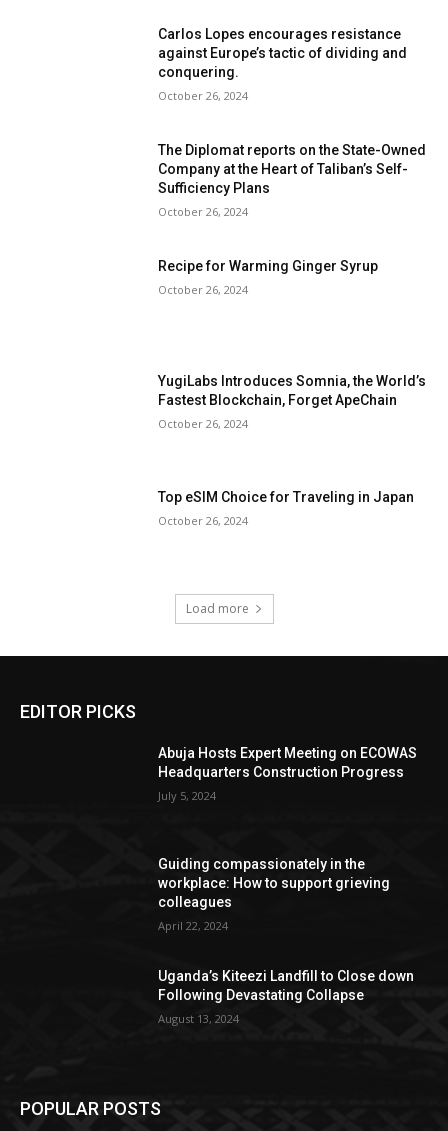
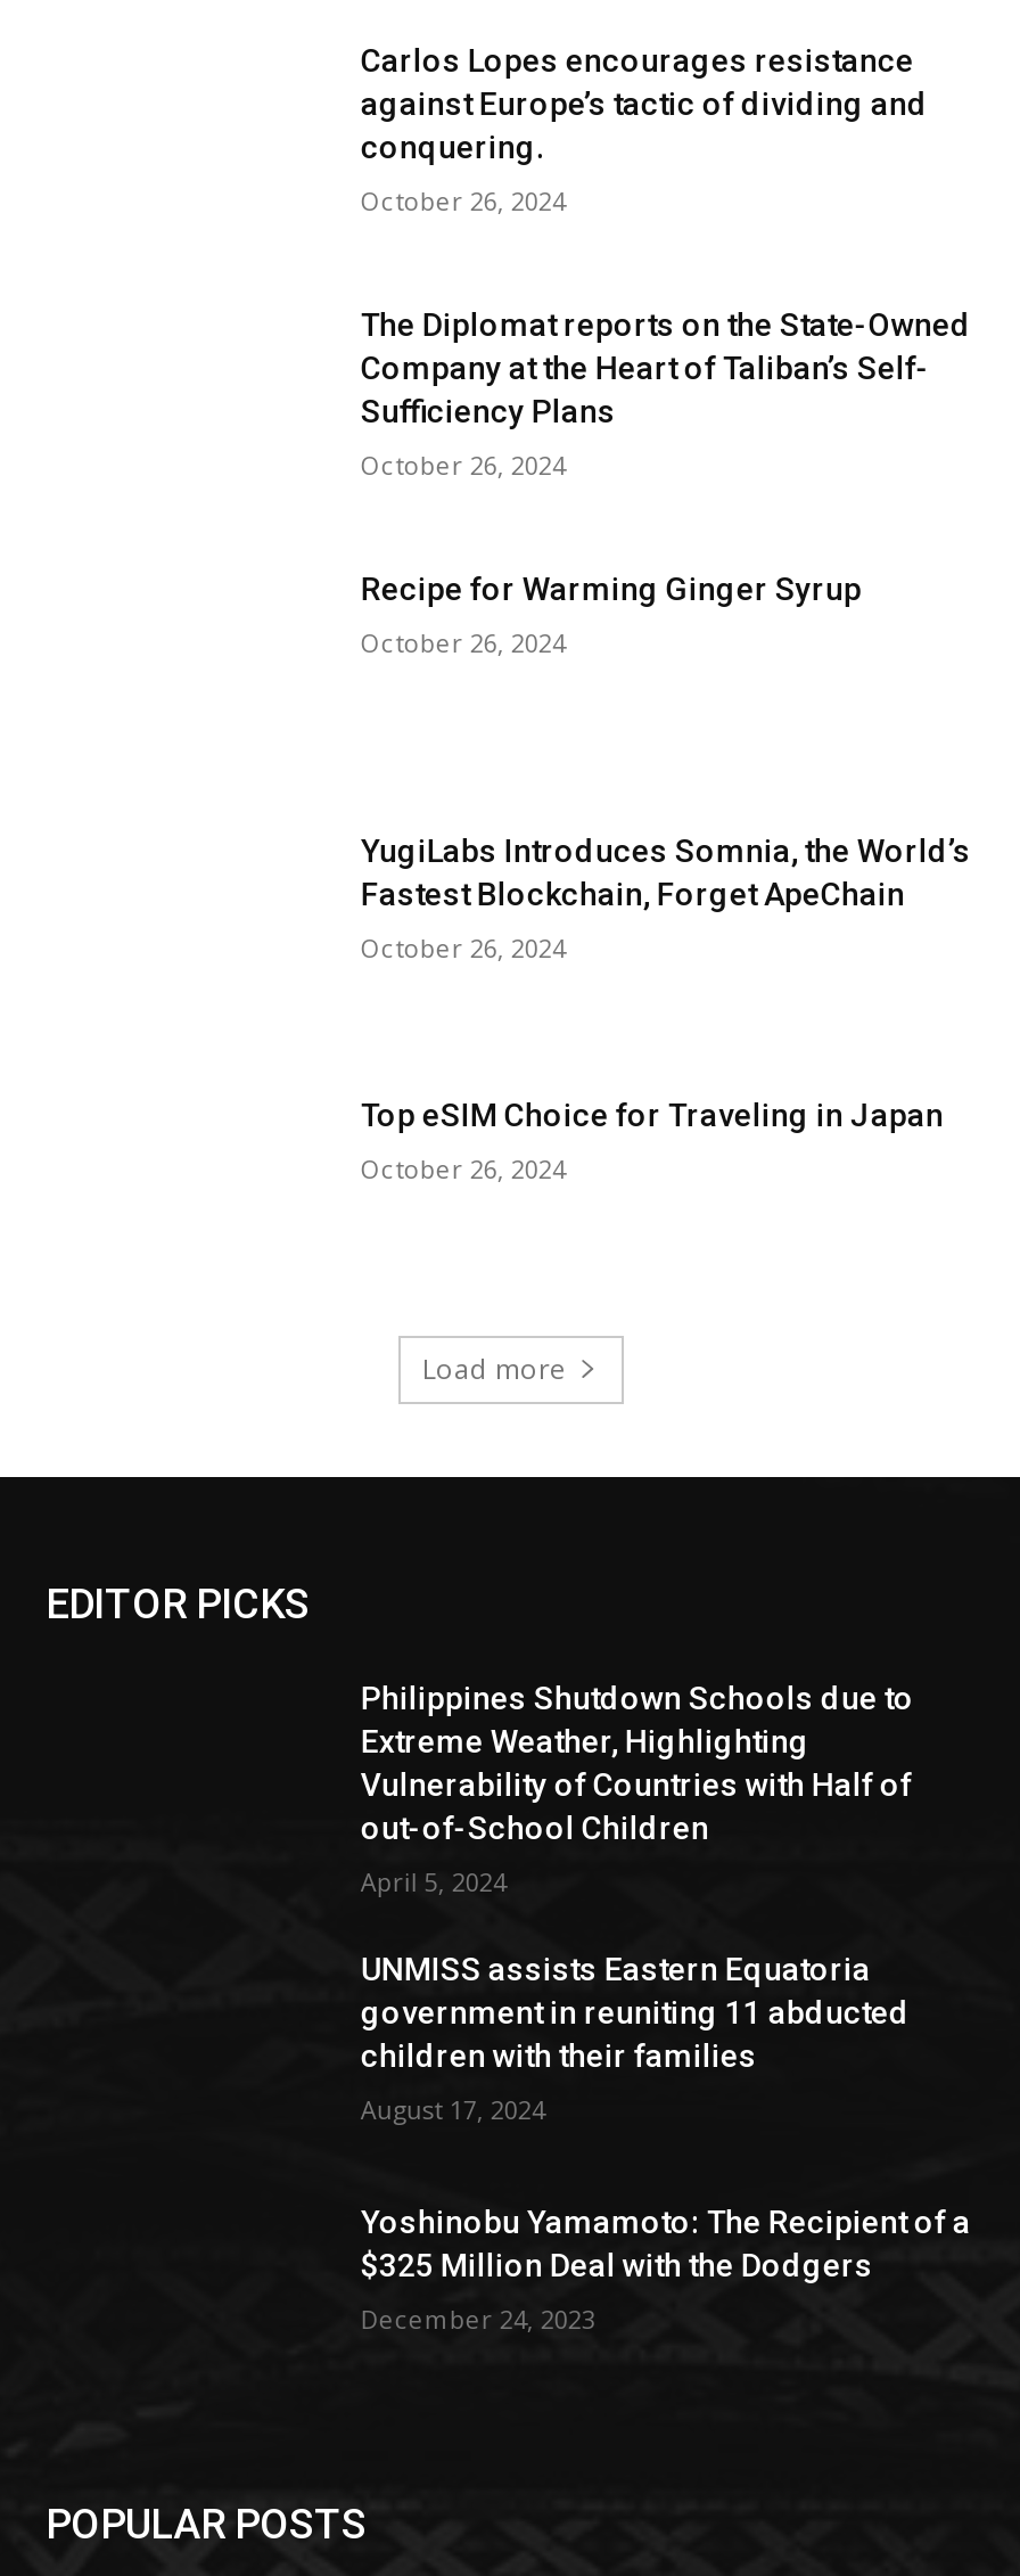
- Abuja Hosts Expert Meeting on ECOWAS
- Headquarters Construction Progress
+ Philippines Shutdown Schools due to
+ Extreme Weather, Highlighting
+ Vulnerability of Countries with Half of
+ out-of-School Children

- July 5, 2024
+ April 5, 2024

- Guiding compassionately in the
- workplace: How to support grieving
- colleagues
+ UNMISS assists Eastern Equatoria
+ government in reuniting 11 abducted
+ children with their families

- April 22, 2024
+ August 17, 2024

- Uganda’s Kiteezi Landfill to Close down
- Following Devastating Collapse
+ Yoshinobu Yamamoto: The Recipient of a
+ $325 Million Deal with the Dodgers

- August 13, 2024
+ December 24, 2023
